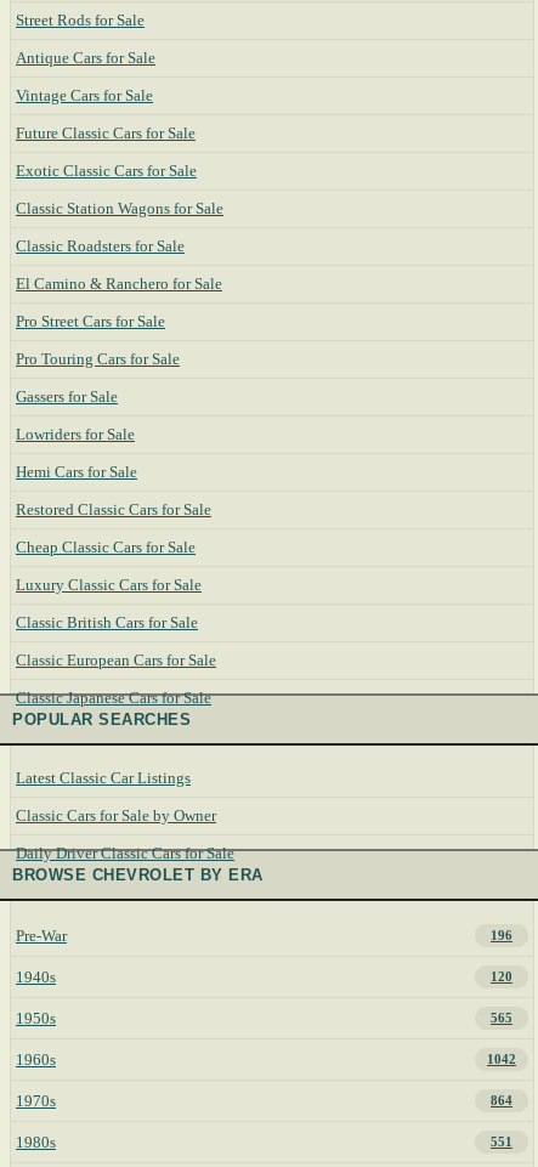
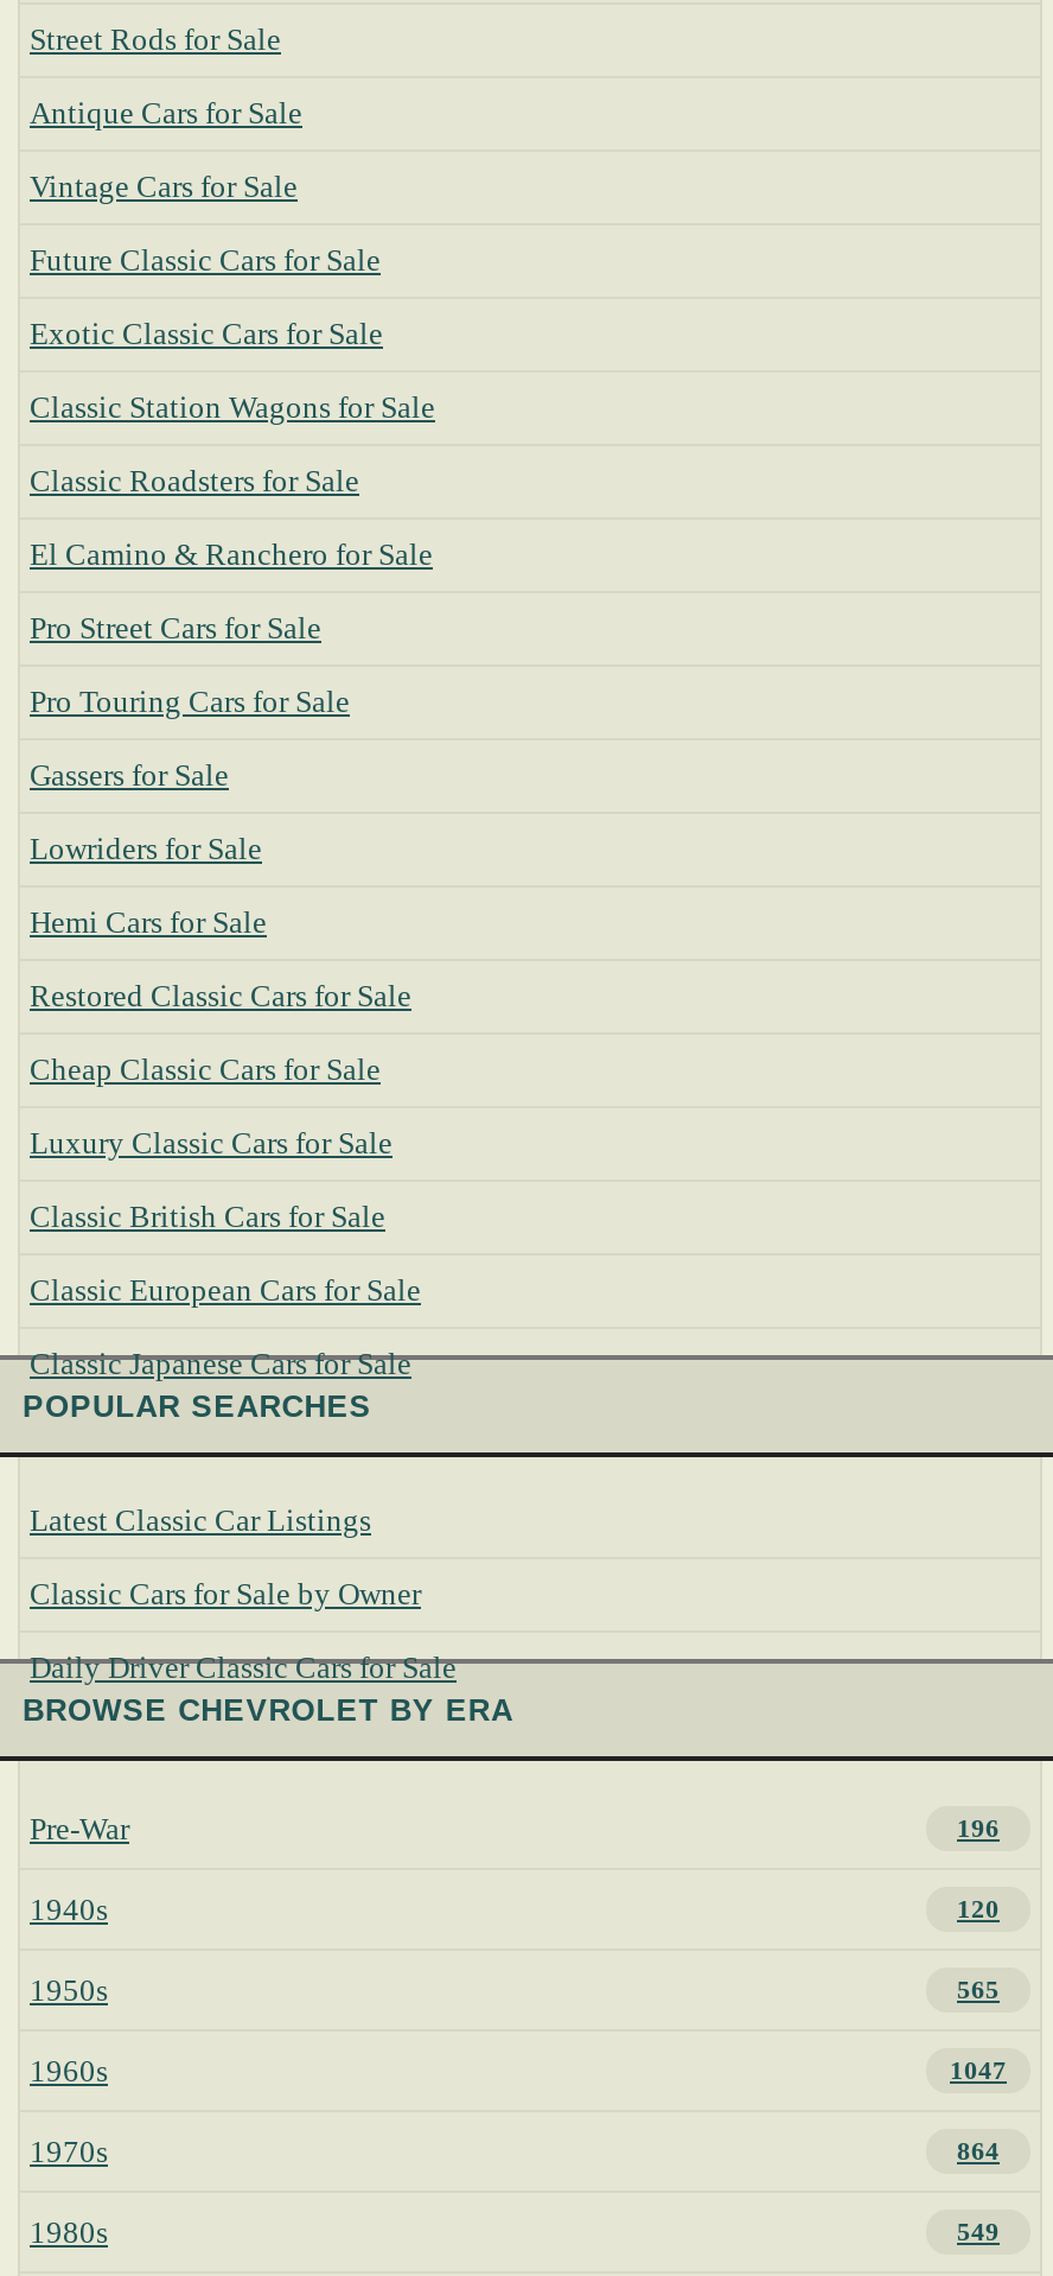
- 1042
+ 1047

- 551
+ 549
